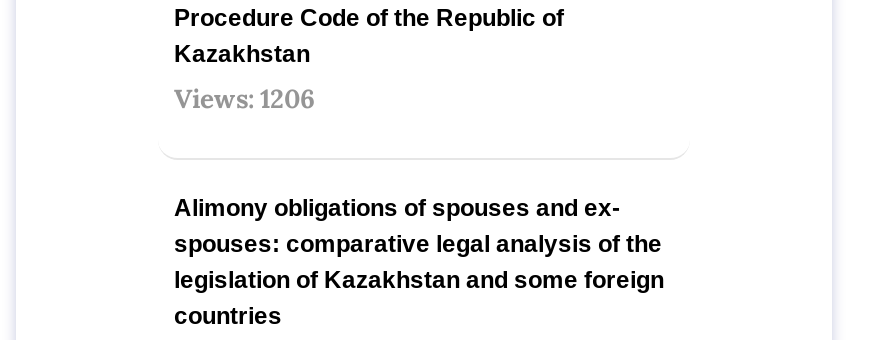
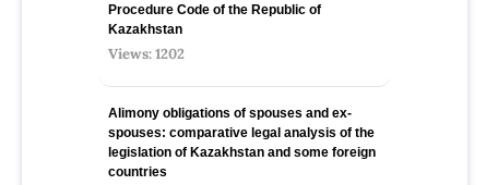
- Views: 1206
+ Views: 1202
